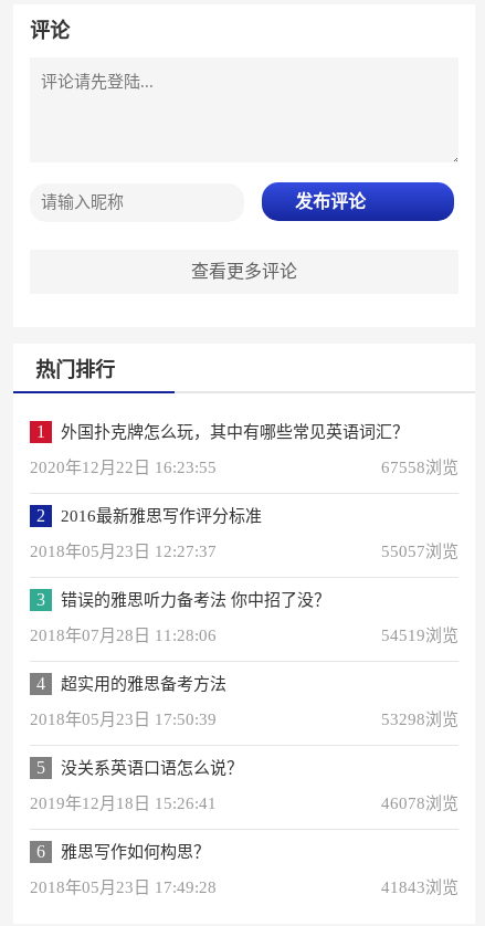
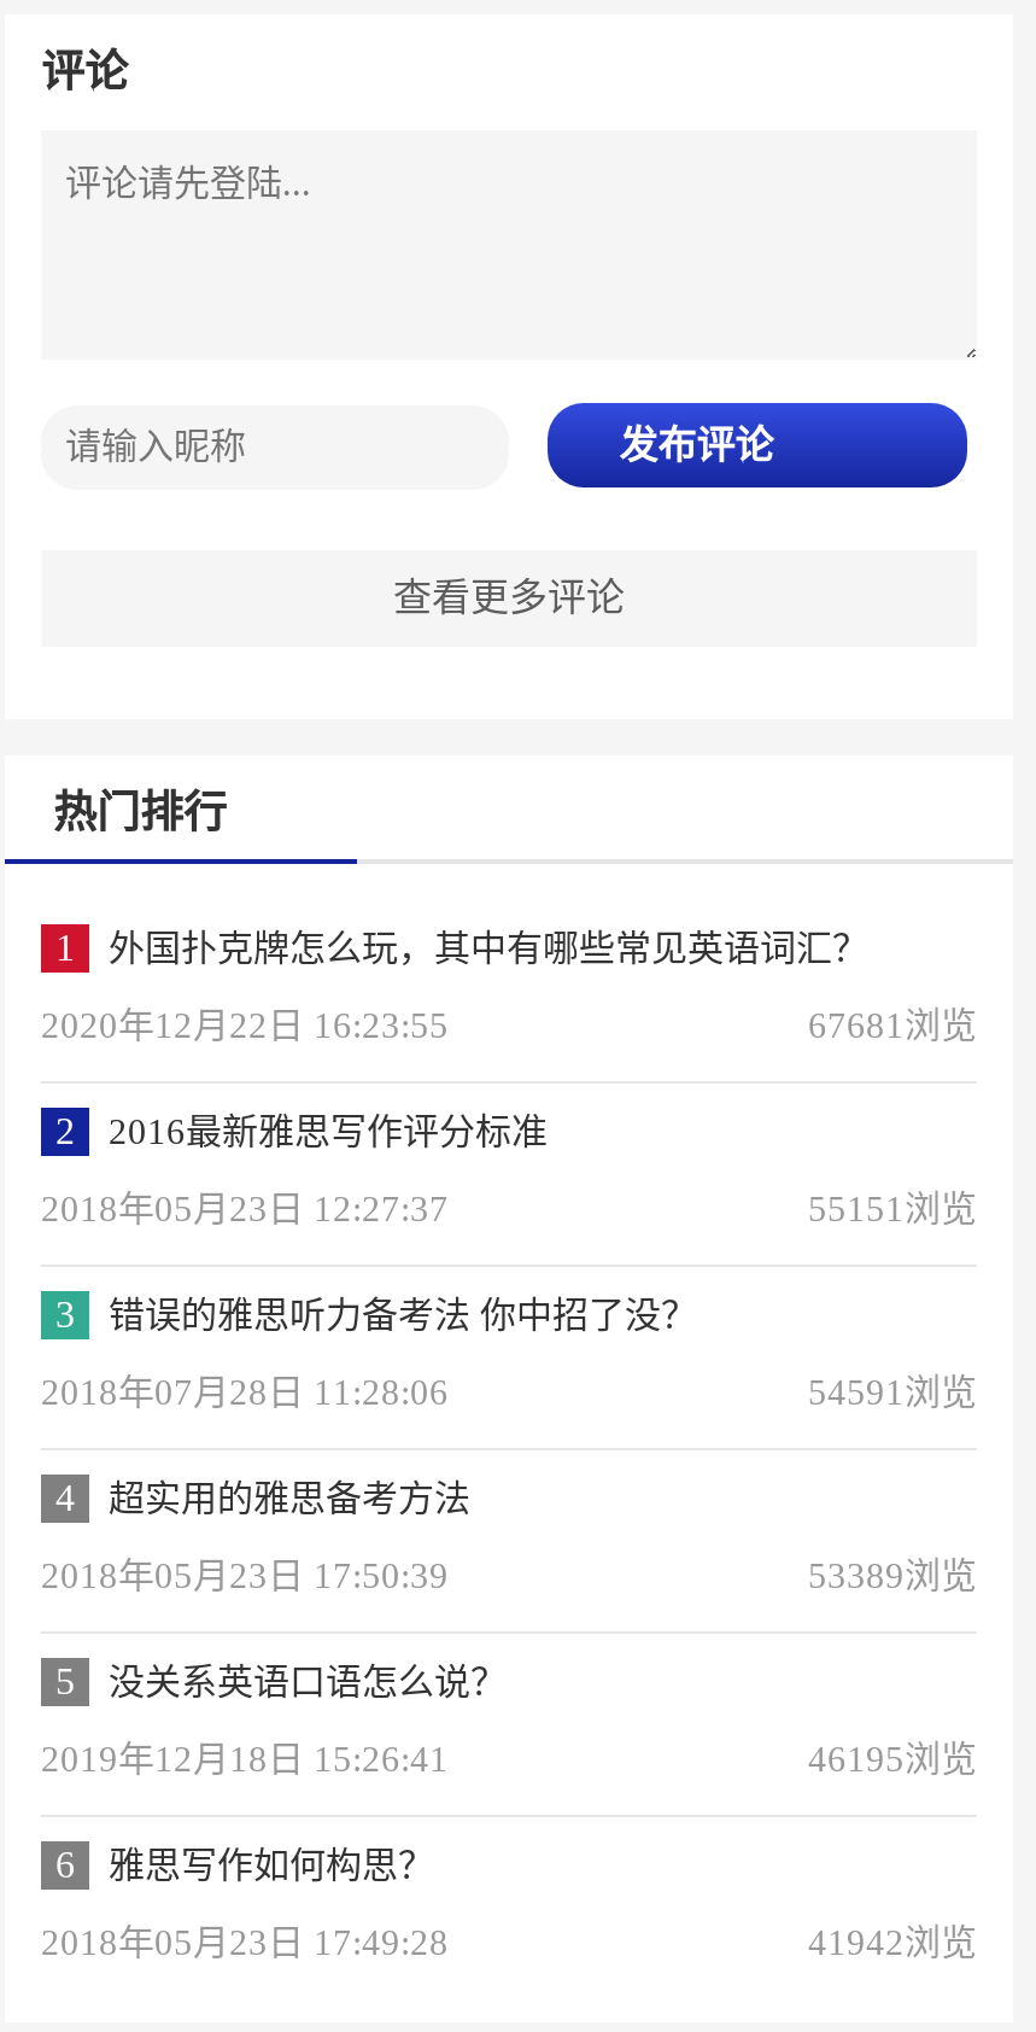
- 67558浏览
+ 67681浏览

- 55057浏览
+ 55151浏览

- 54519浏览
+ 54591浏览

- 53298浏览
+ 53389浏览

- 46078浏览
+ 46195浏览

- 41843浏览
+ 41942浏览
